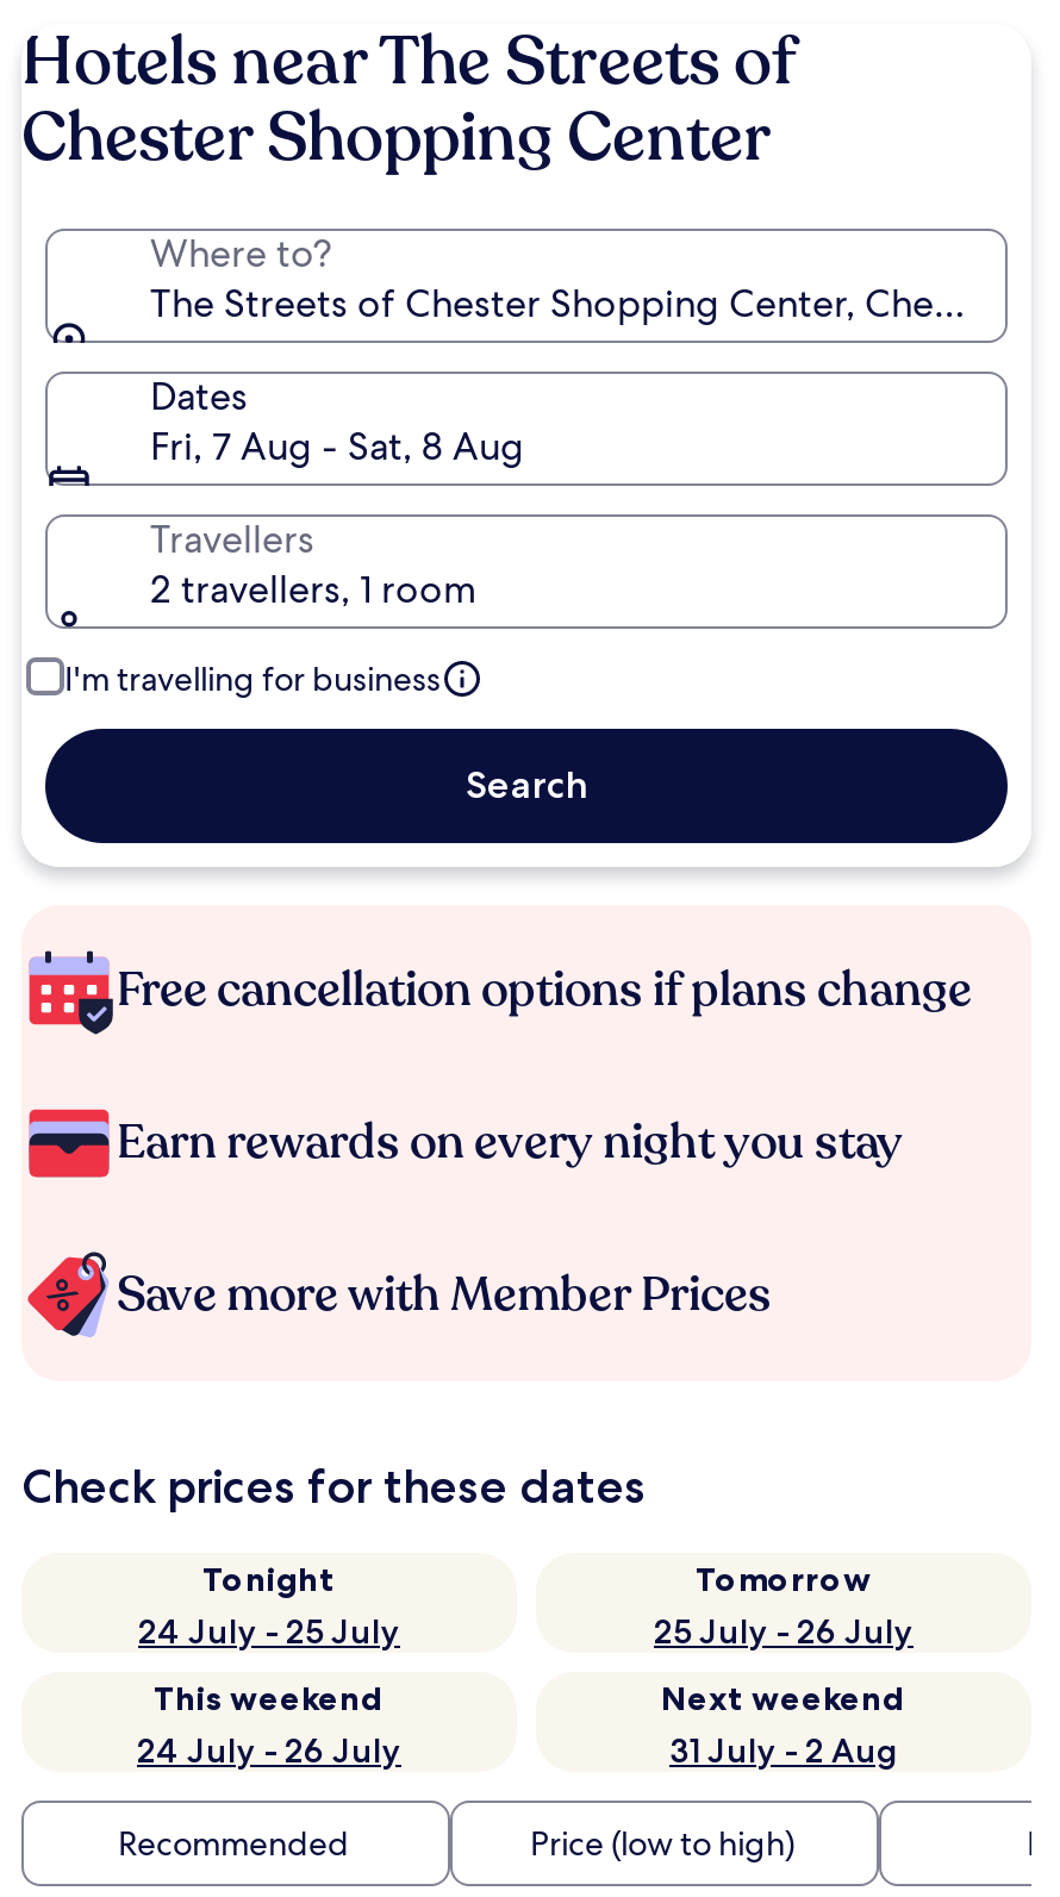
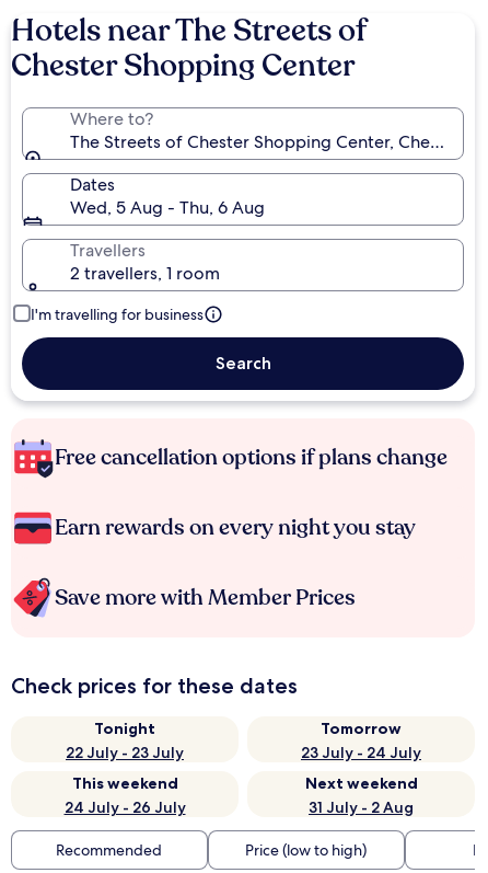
- Fri, 7 Aug - Sat, 8 Aug
+ Wed, 5 Aug - Thu, 6 Aug

- 24 July - 25 July
+ 22 July - 23 July

- 25 July - 26 July
+ 23 July - 24 July
